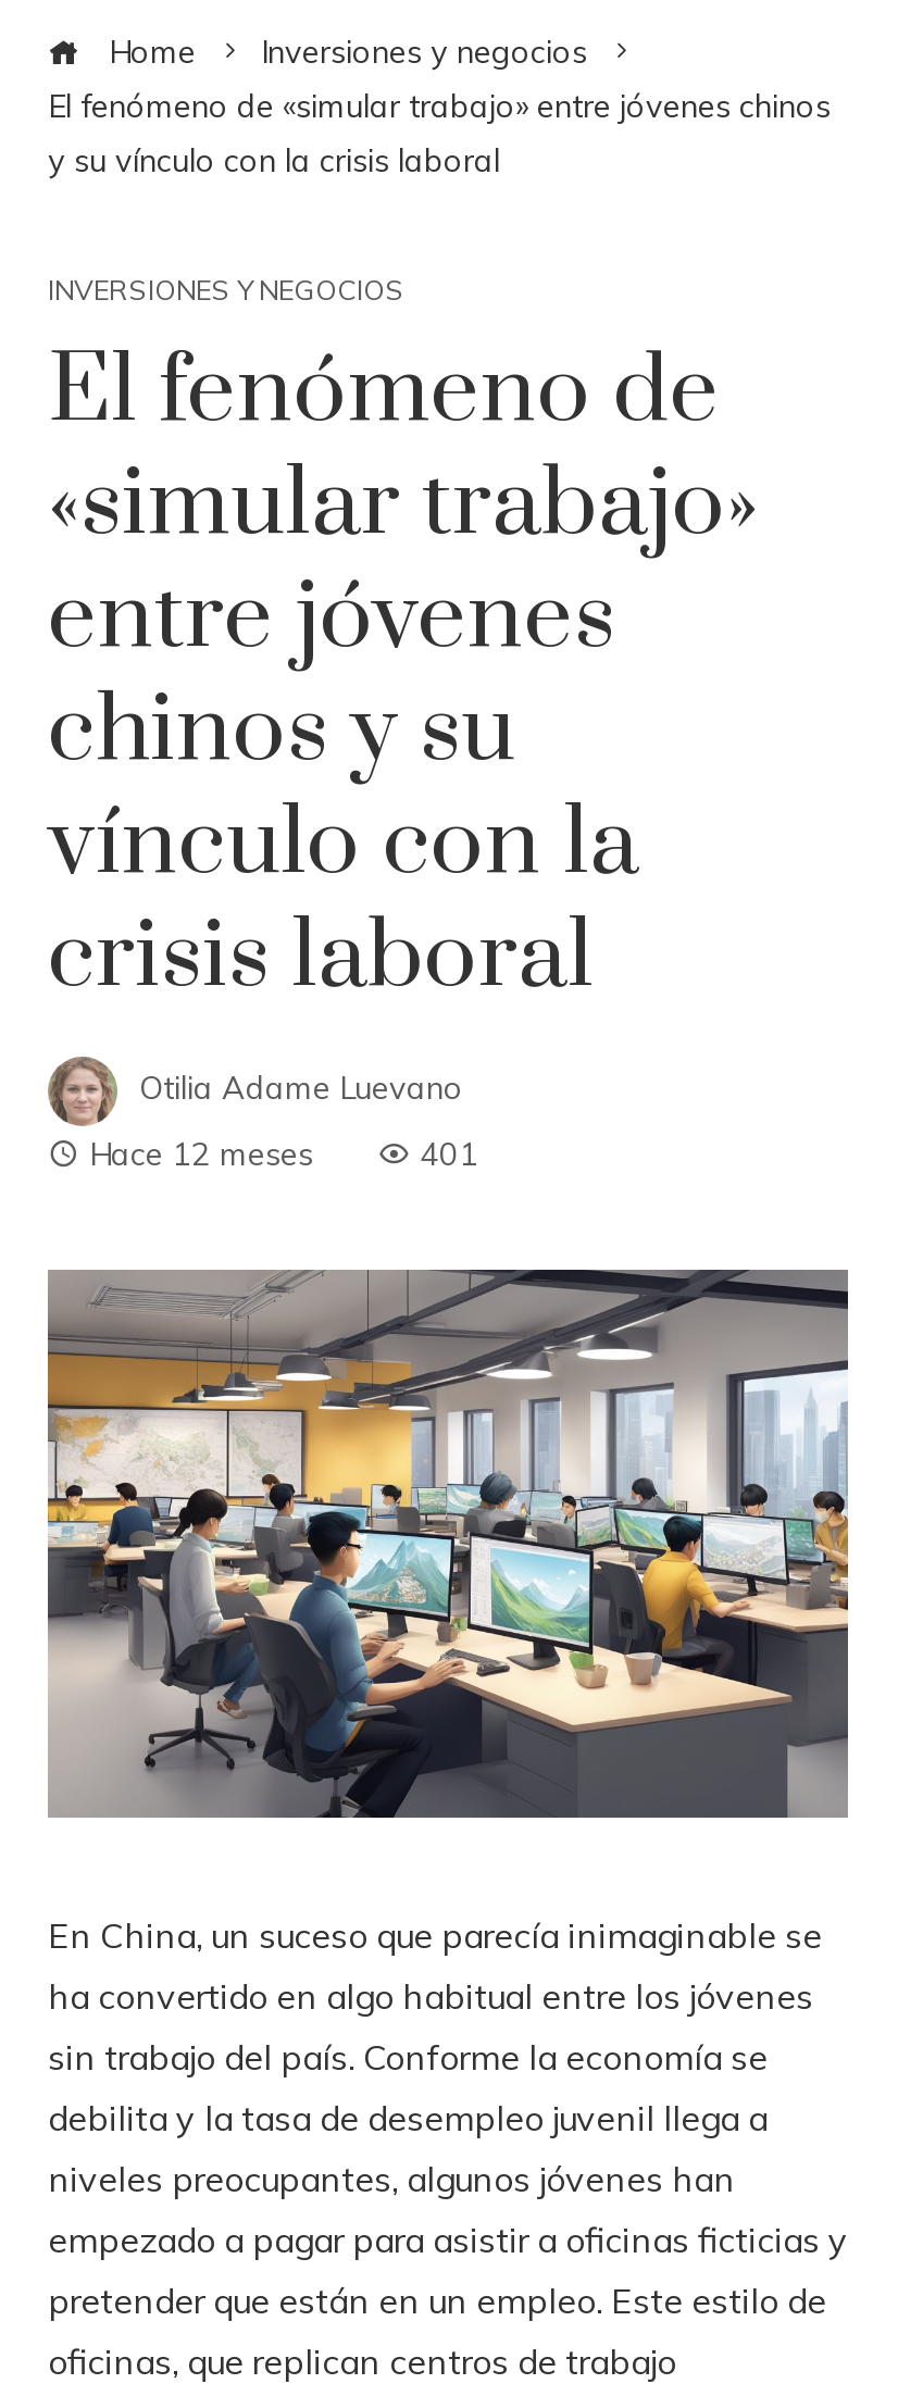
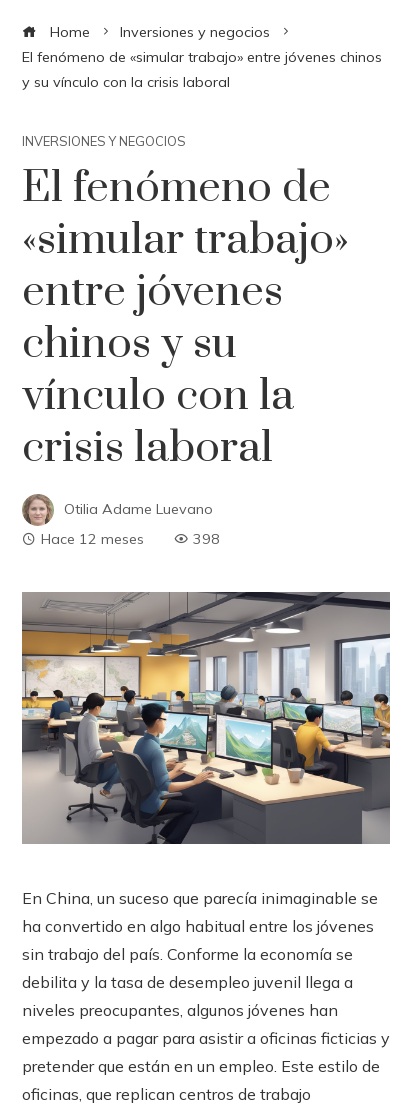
- 401
+ 398
